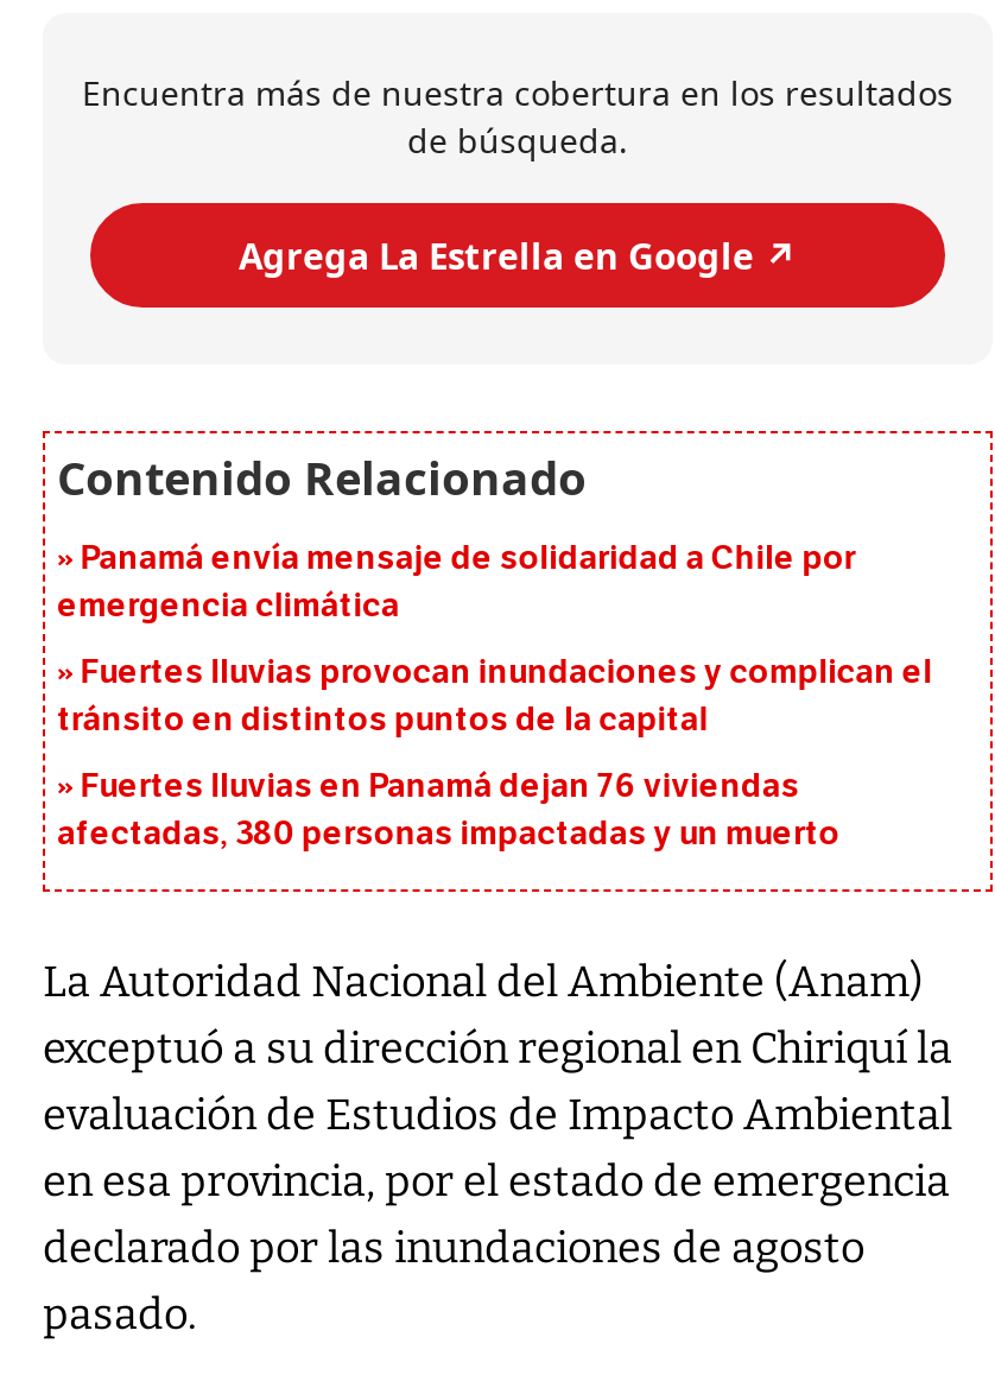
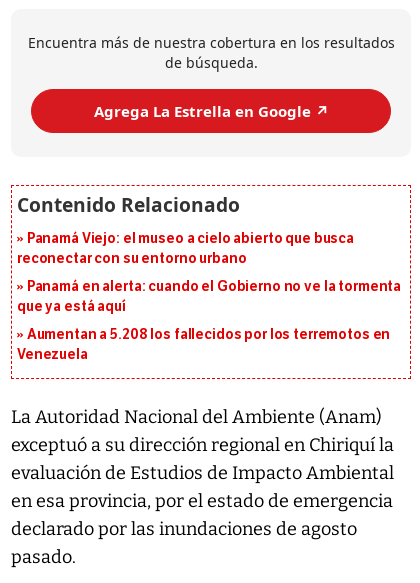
- Panamá envía mensaje de solidaridad a Chile por
- emergencia climática
+ Panamá Viejo: el museo a cielo abierto que busca
+ reconectar con su entorno urbano

- Fuertes lluvias provocan inundaciones y complican el
- tránsito en distintos puntos de la capital
+ Panamá en alerta: cuando el Gobierno no ve la tormenta
+ que ya está aquí

- Fuertes lluvias en Panamá dejan 76 viviendas
- afectadas, 380 personas impactadas y un muerto
+ Aumentan a 5.208 los fallecidos por los terremotos en
+ Venezuela
